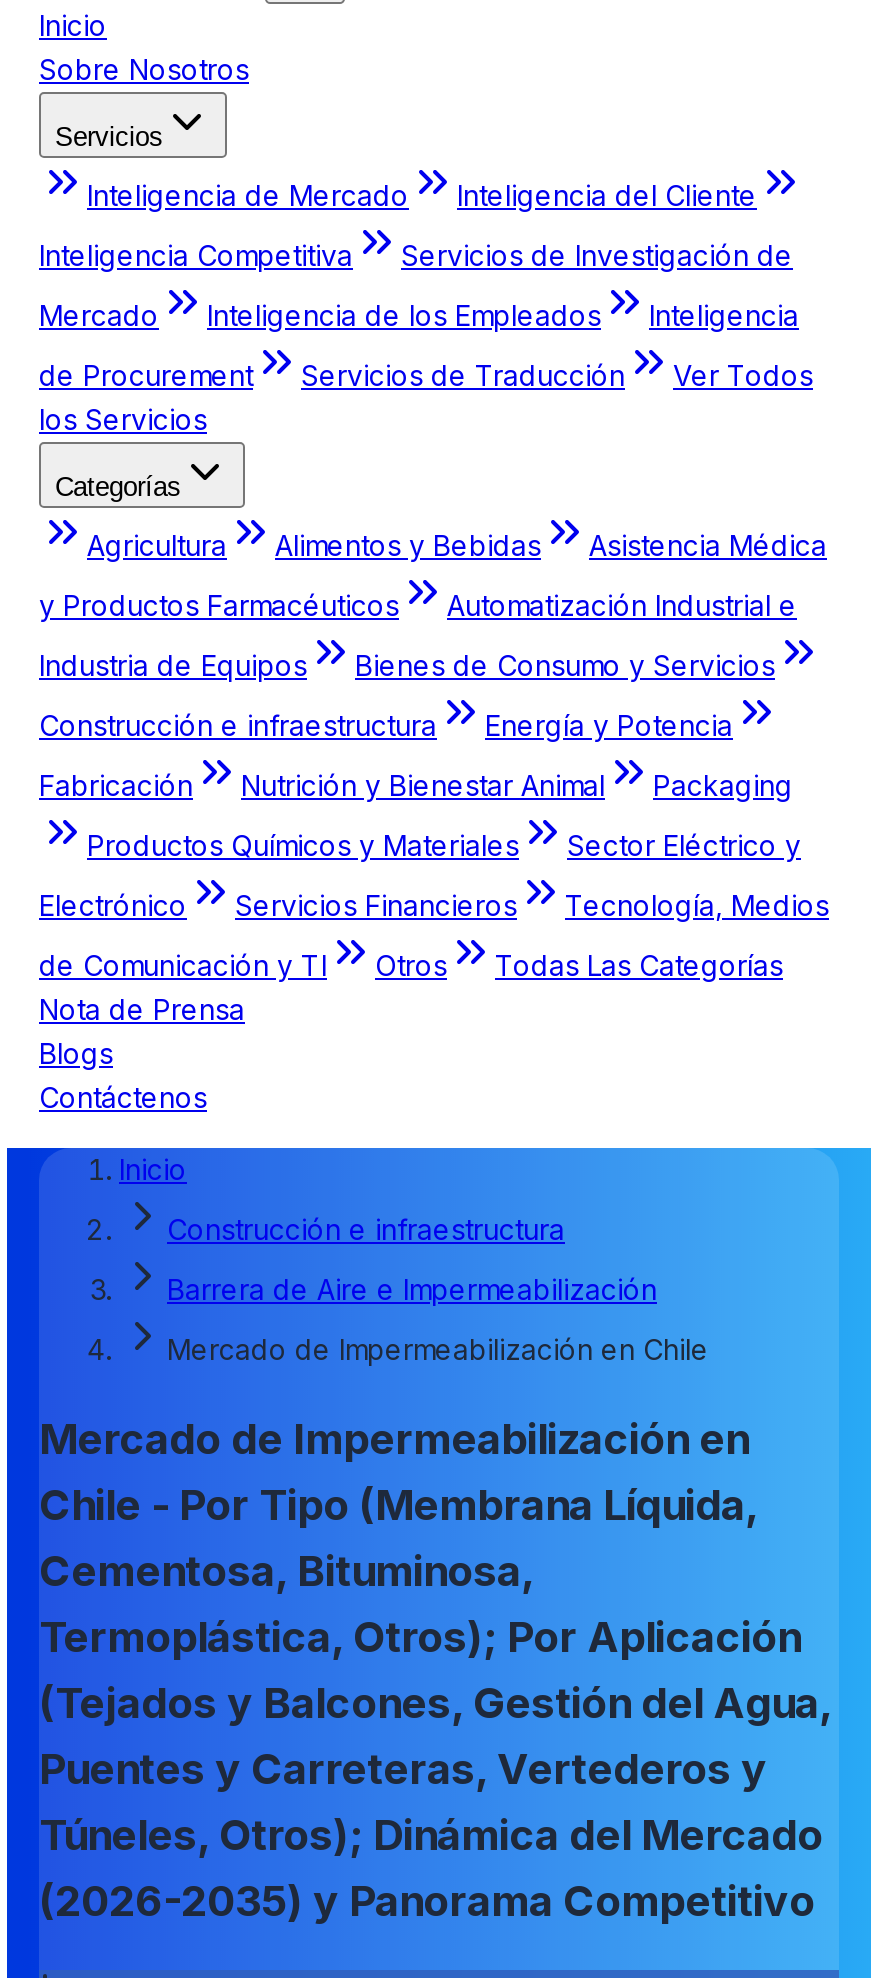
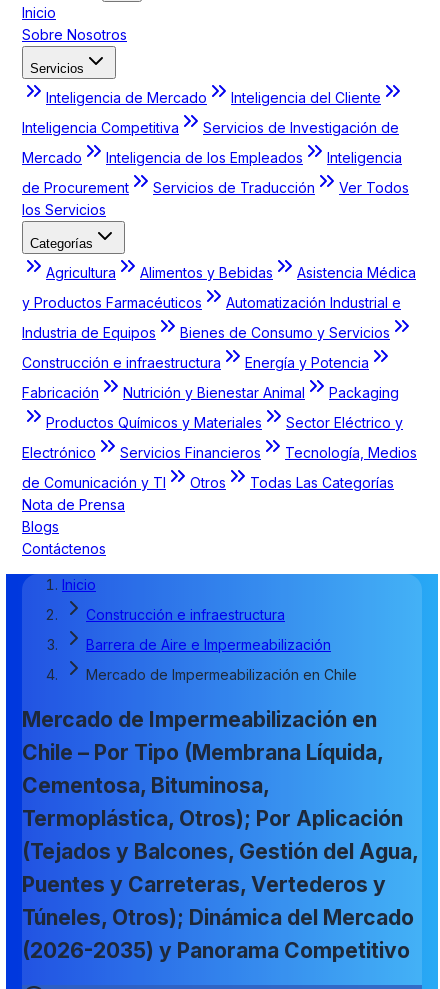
- Chile - Por Tipo (Membrana Líquida,
+ Chile – Por Tipo (Membrana Líquida,
